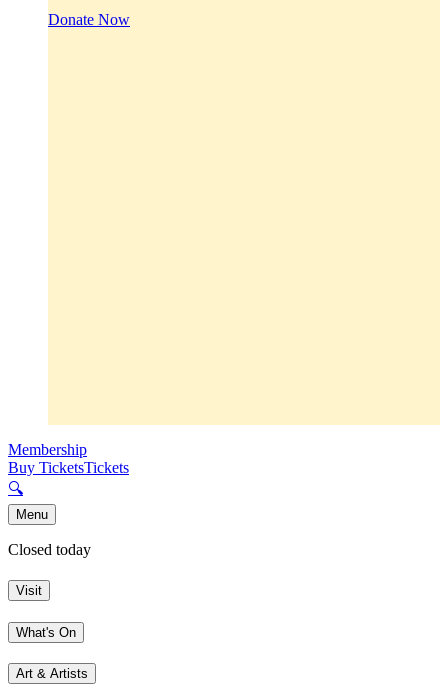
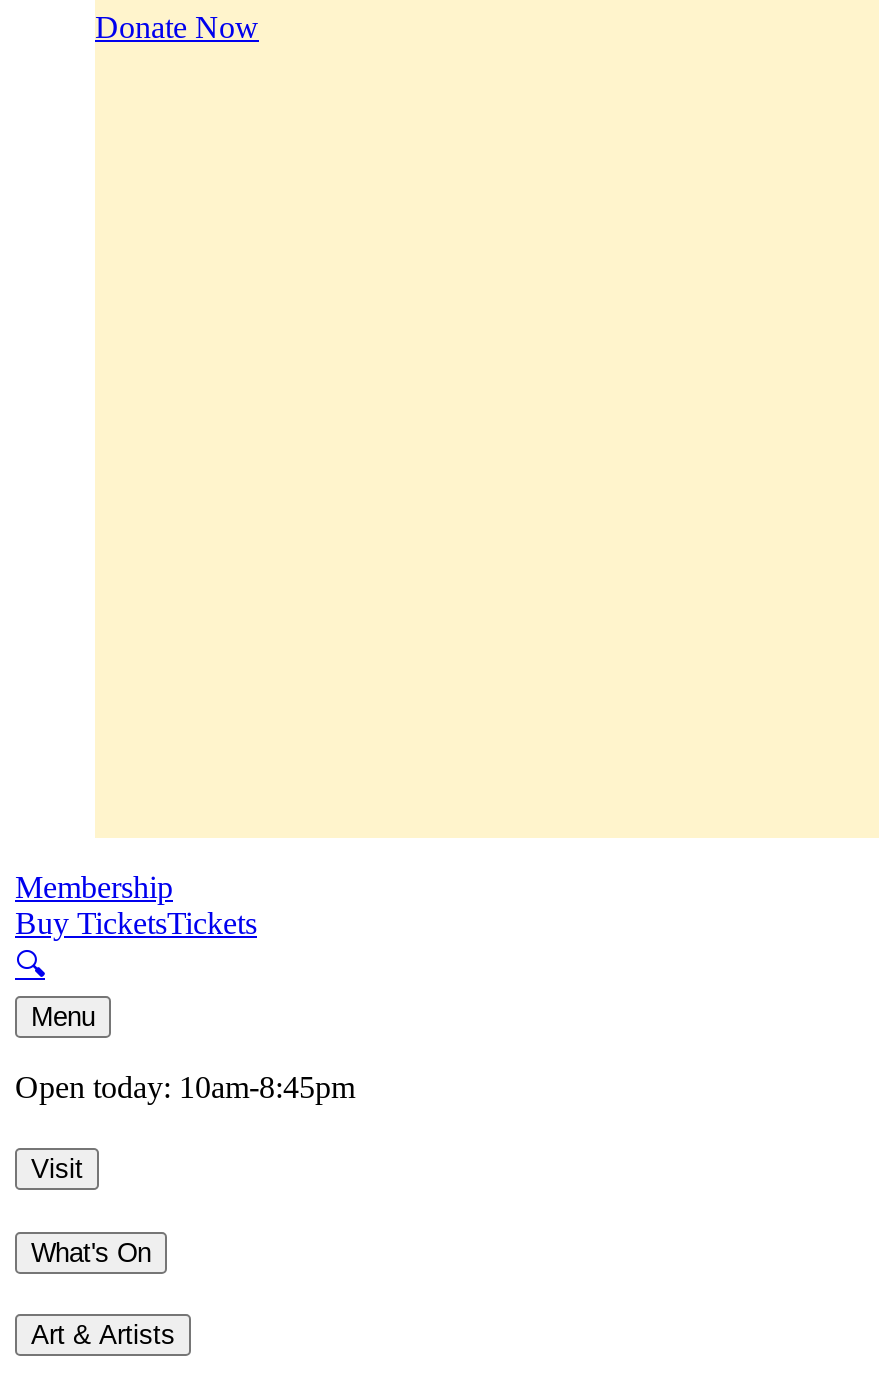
- Closed today
+ Open today: 10am-8:45pm
